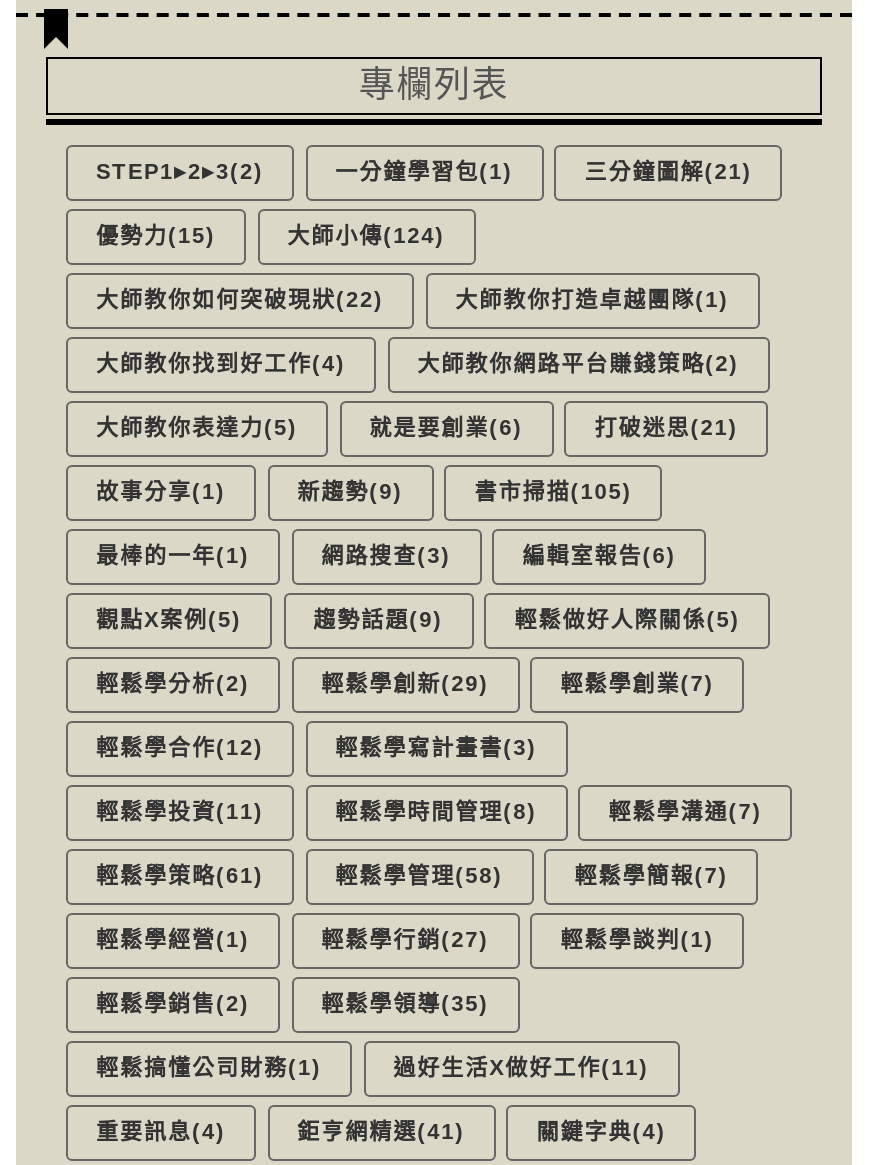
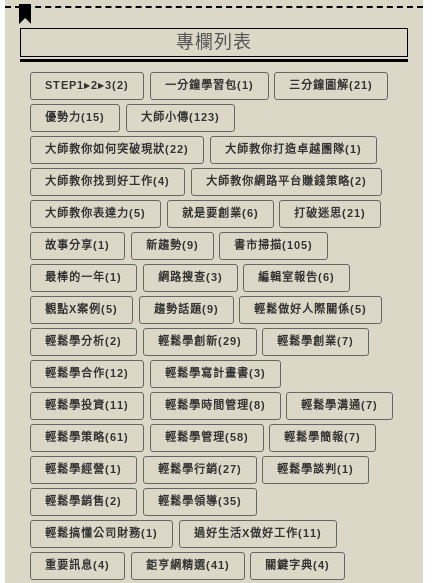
- 大師小傳(124)
+ 大師小傳(123)
